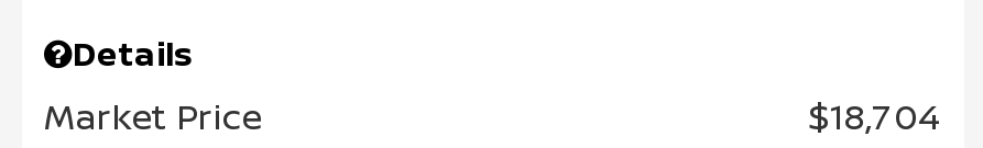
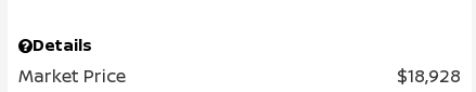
- $18,704
+ $18,928
